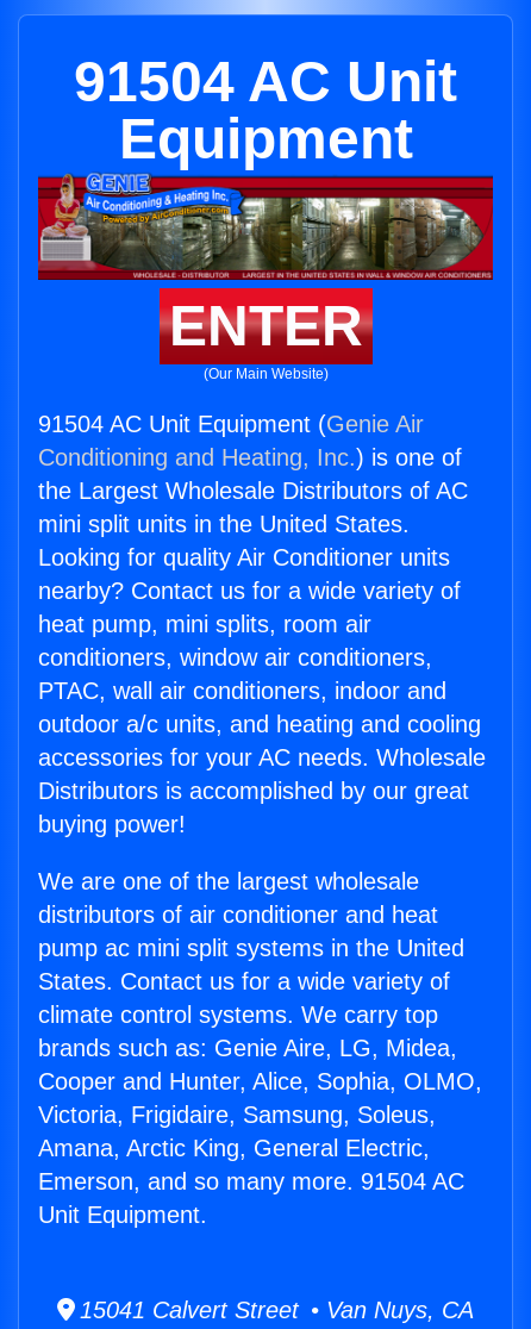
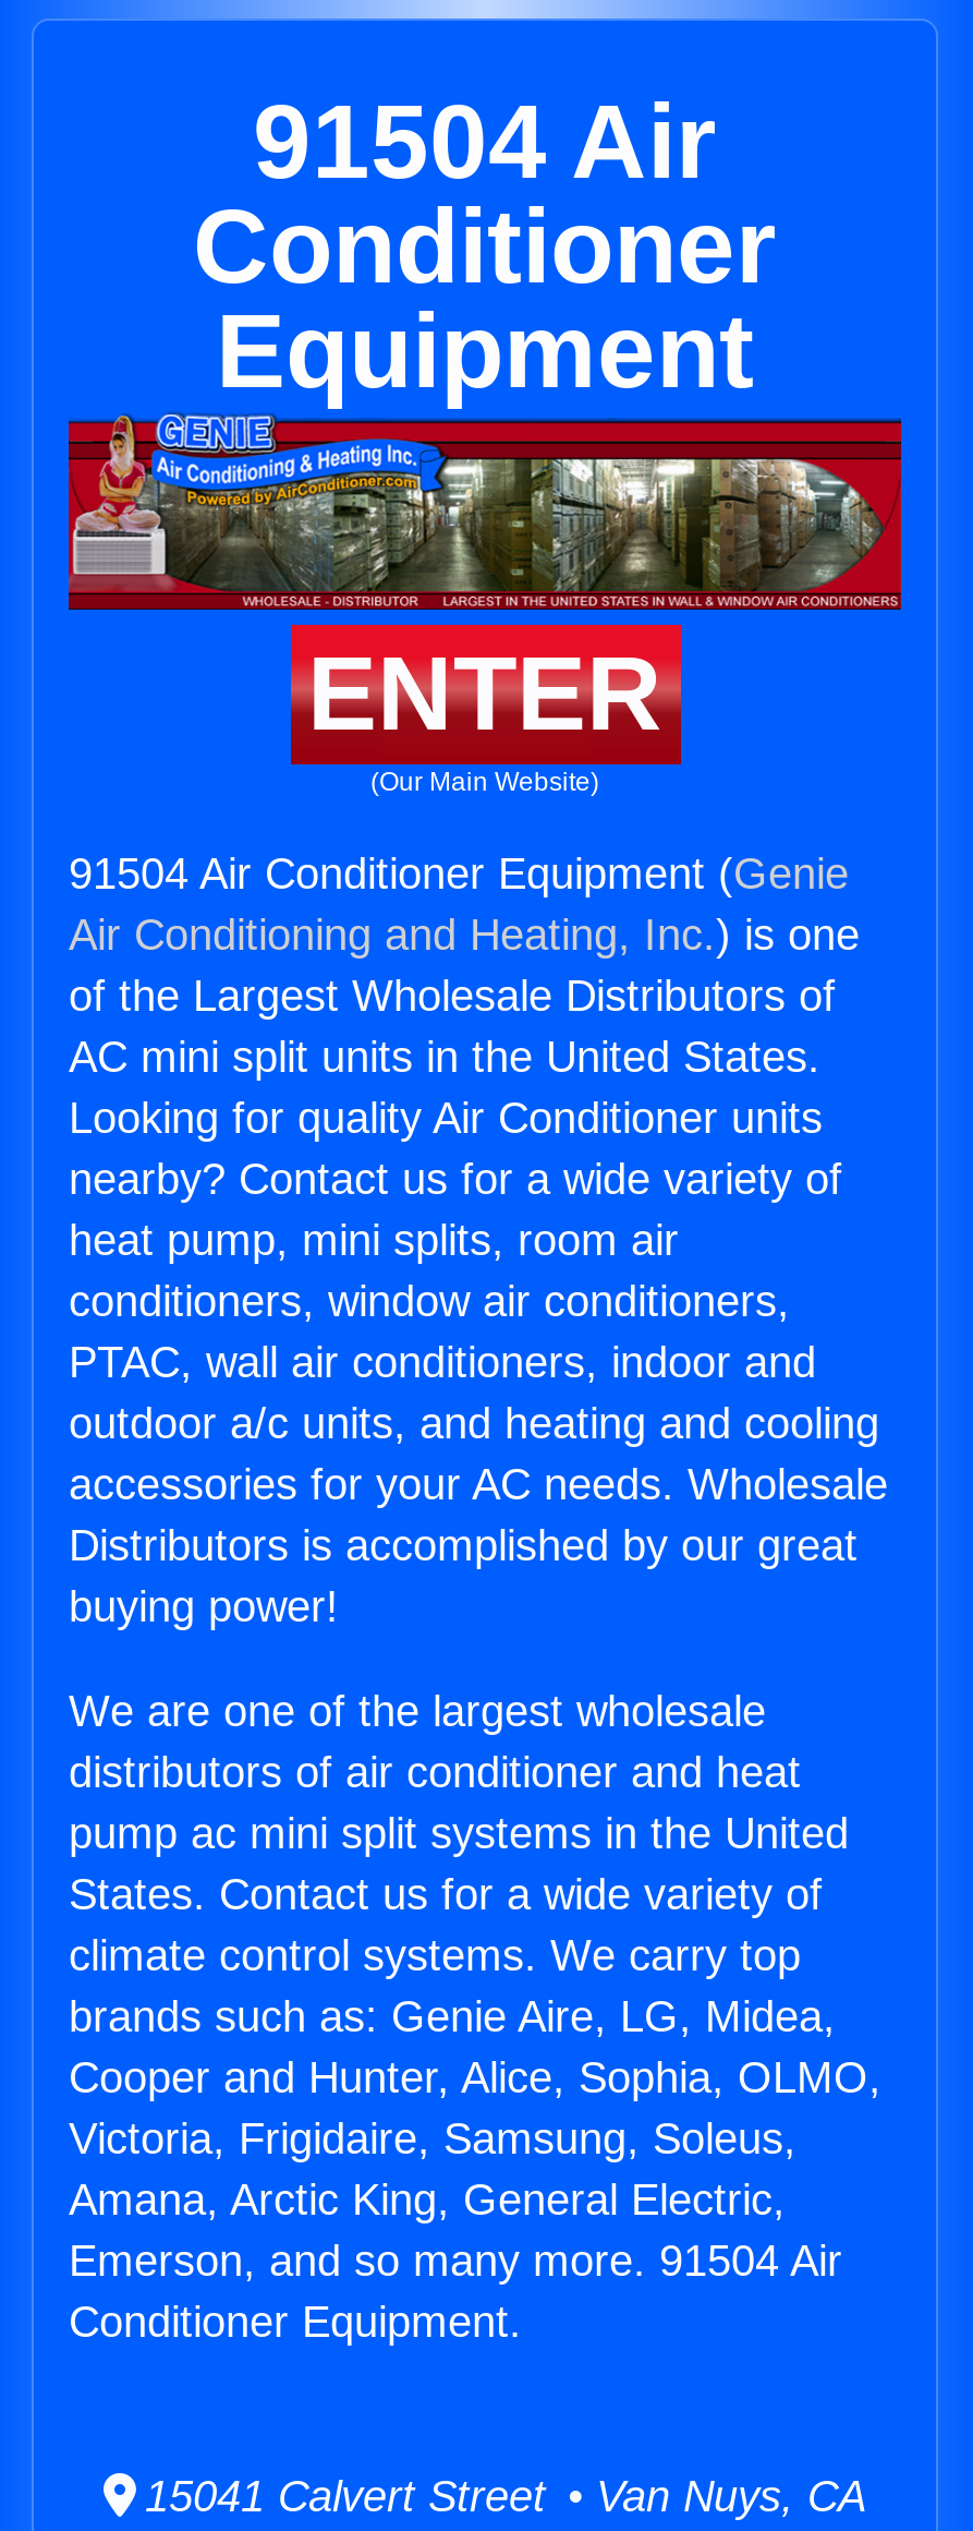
- 91504 AC Unit
+ 91504 Air
+ Conditioner

- 91504 AC Unit Equipment (Genie Air
- Conditioning and Heating, Inc.) is one of
- the Largest Wholesale Distributors of AC
- mini split units in the United States.
+ 91504 Air Conditioner Equipment (Genie
+ Air Conditioning and Heating, Inc.) is one
+ of the Largest Wholesale Distributors of
+ AC mini split units in the United States.

- Emerson, and so many more. 91504 AC
+ Emerson, and so many more. 91504 Air

- Unit Equipment.
+ Conditioner Equipment.
